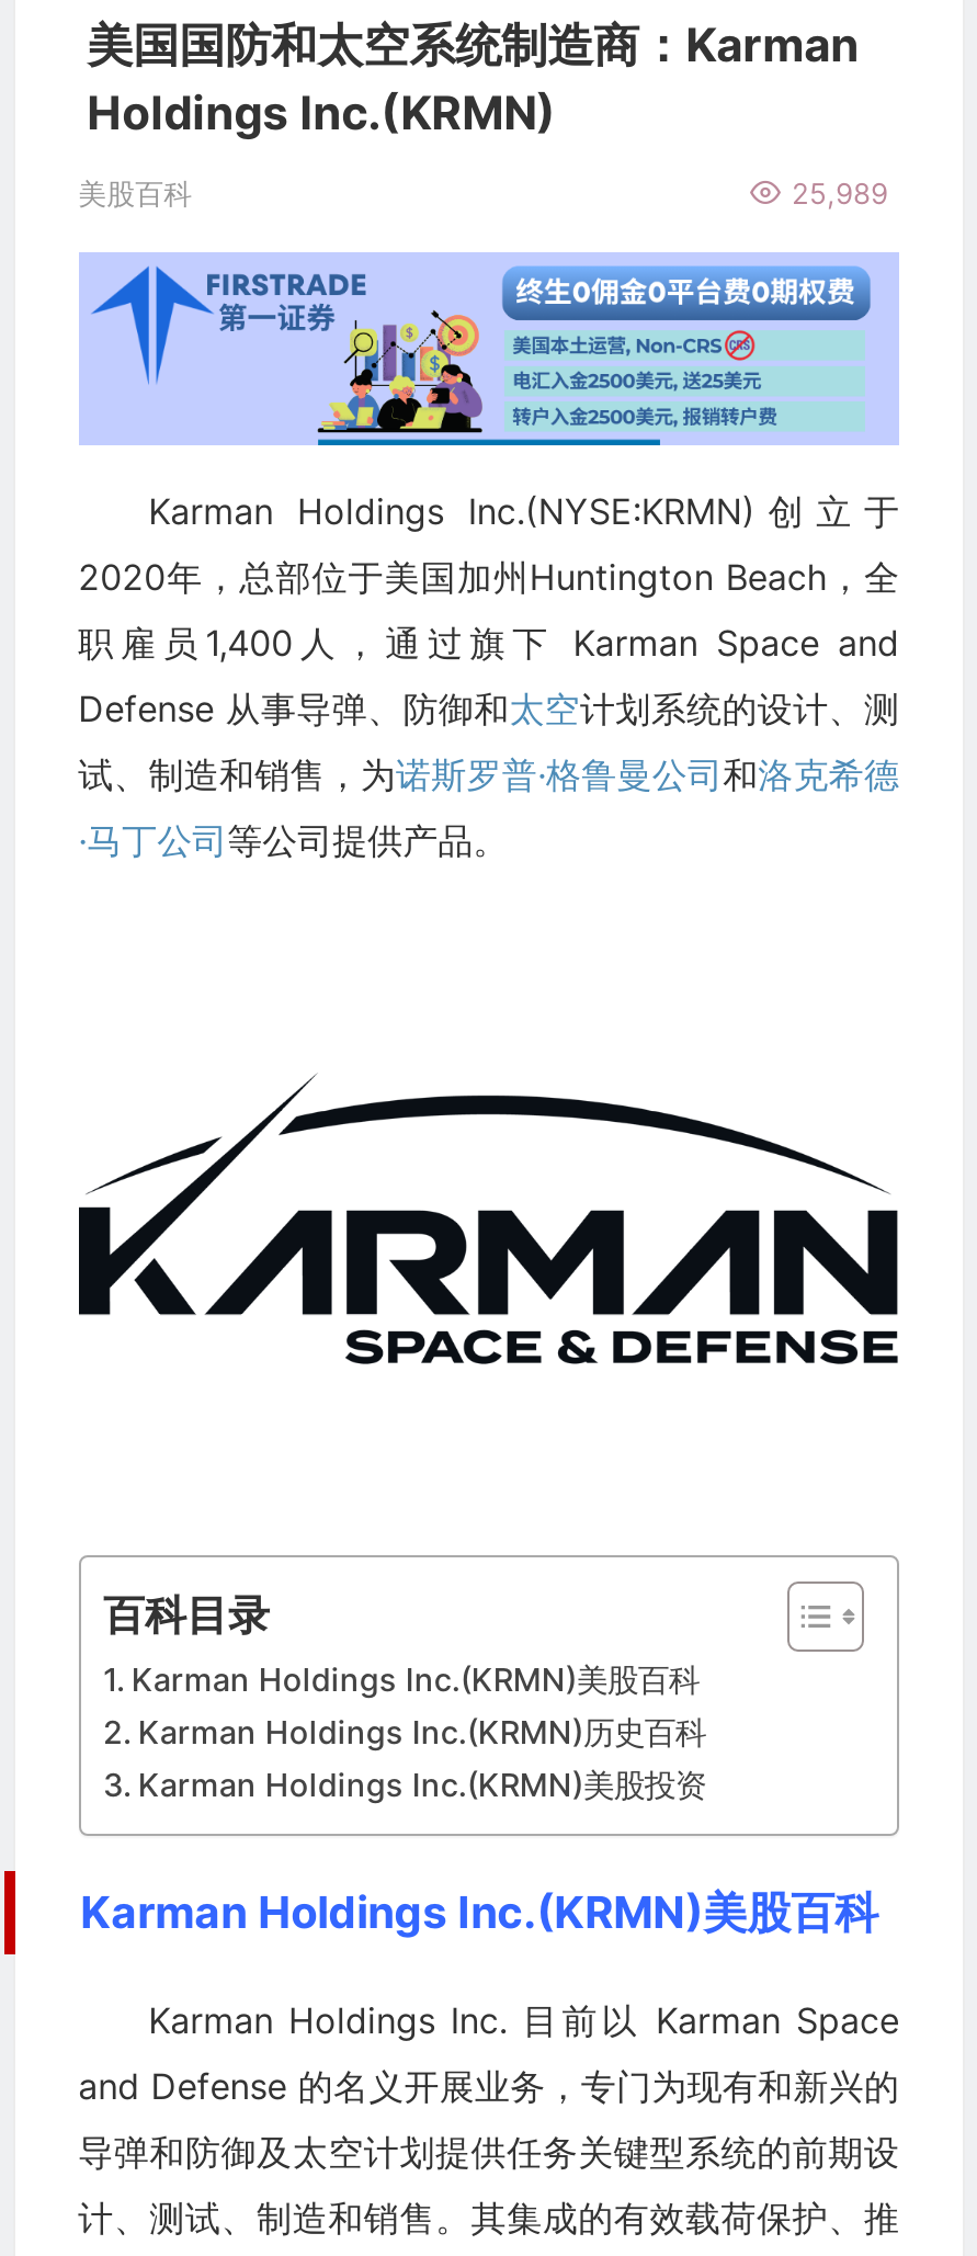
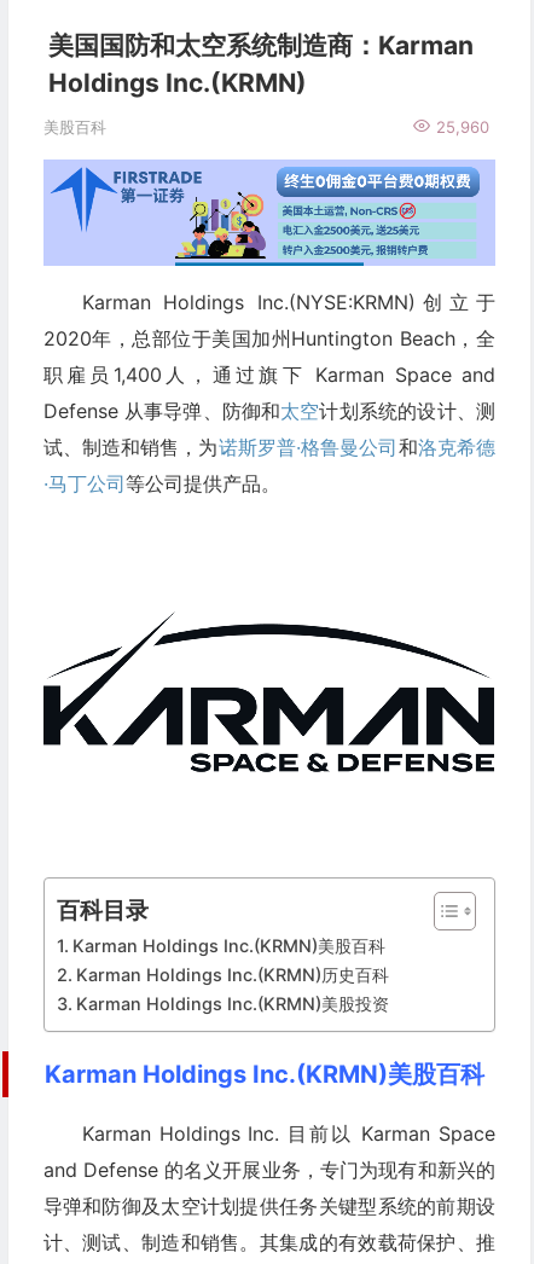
- 25,989
+ 25,960
